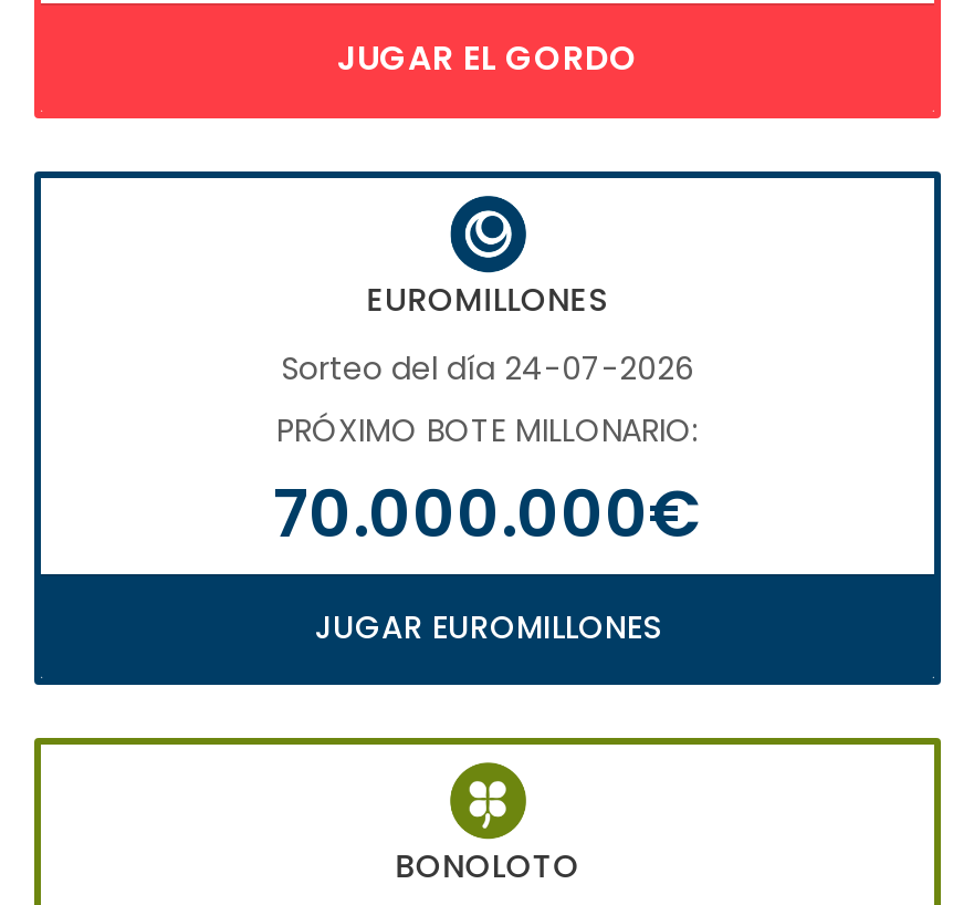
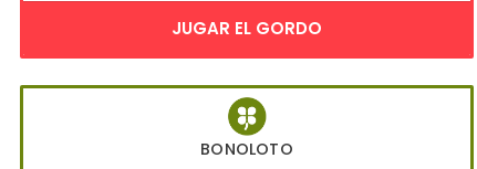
- [image]
- EUROMILLONES
- Sorteo del día 24-07-2026
- PRÓXIMO BOTE MILLONARIO:
- 70.000.000€
- JUGAR EUROMILLONES
